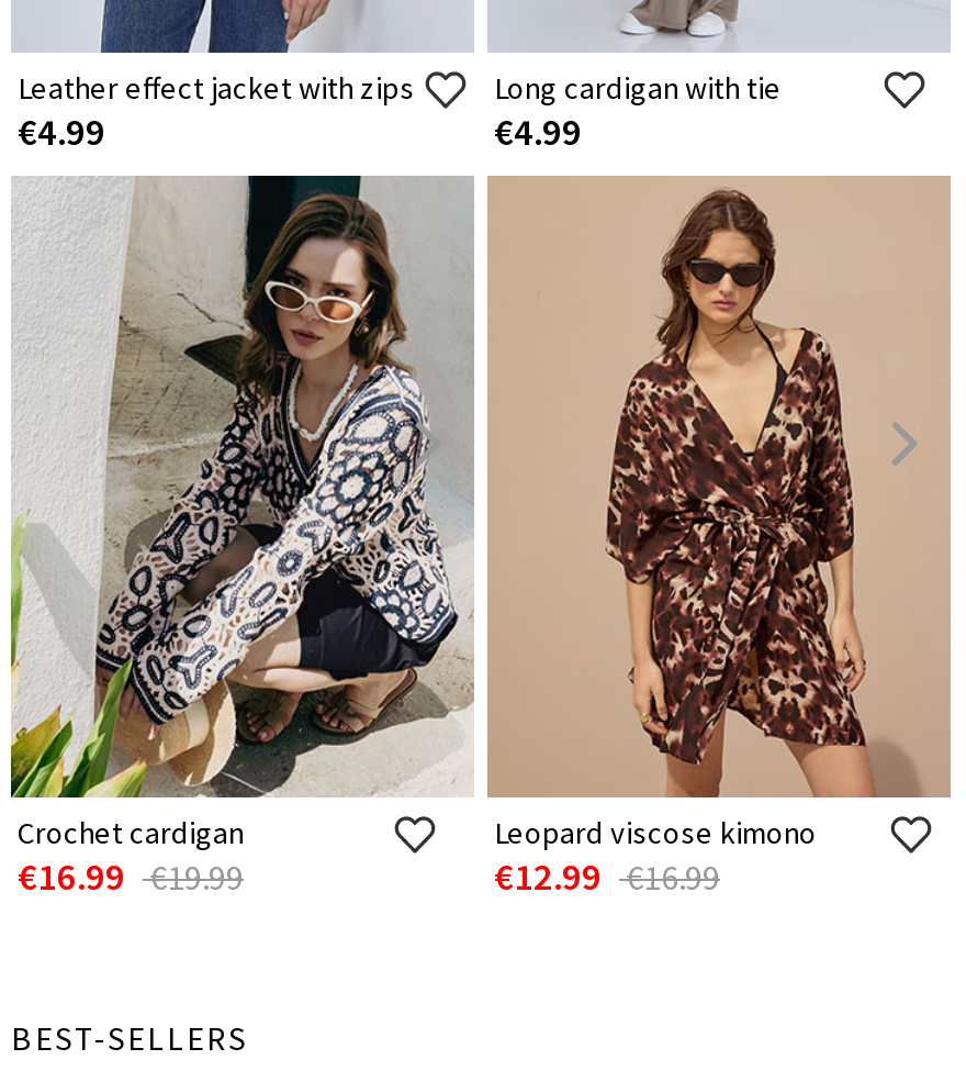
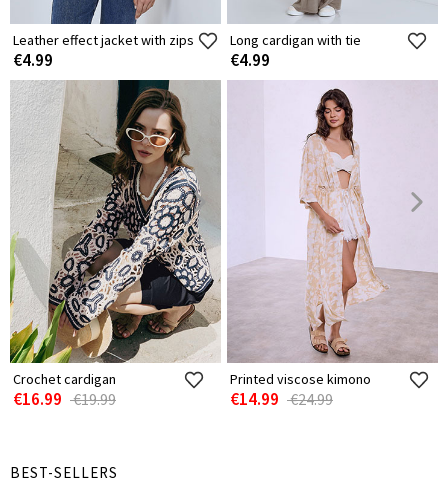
- [image]
- Leopard viscose kimono
+ [image]
+ Printed viscose kimono

- €12.99 €16.99
+ €14.99 €24.99
